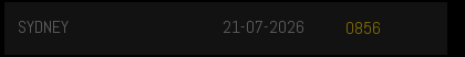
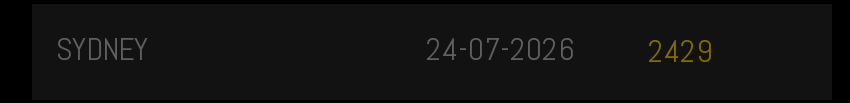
- 21-07-2026
+ 24-07-2026

- 0856
+ 2429
